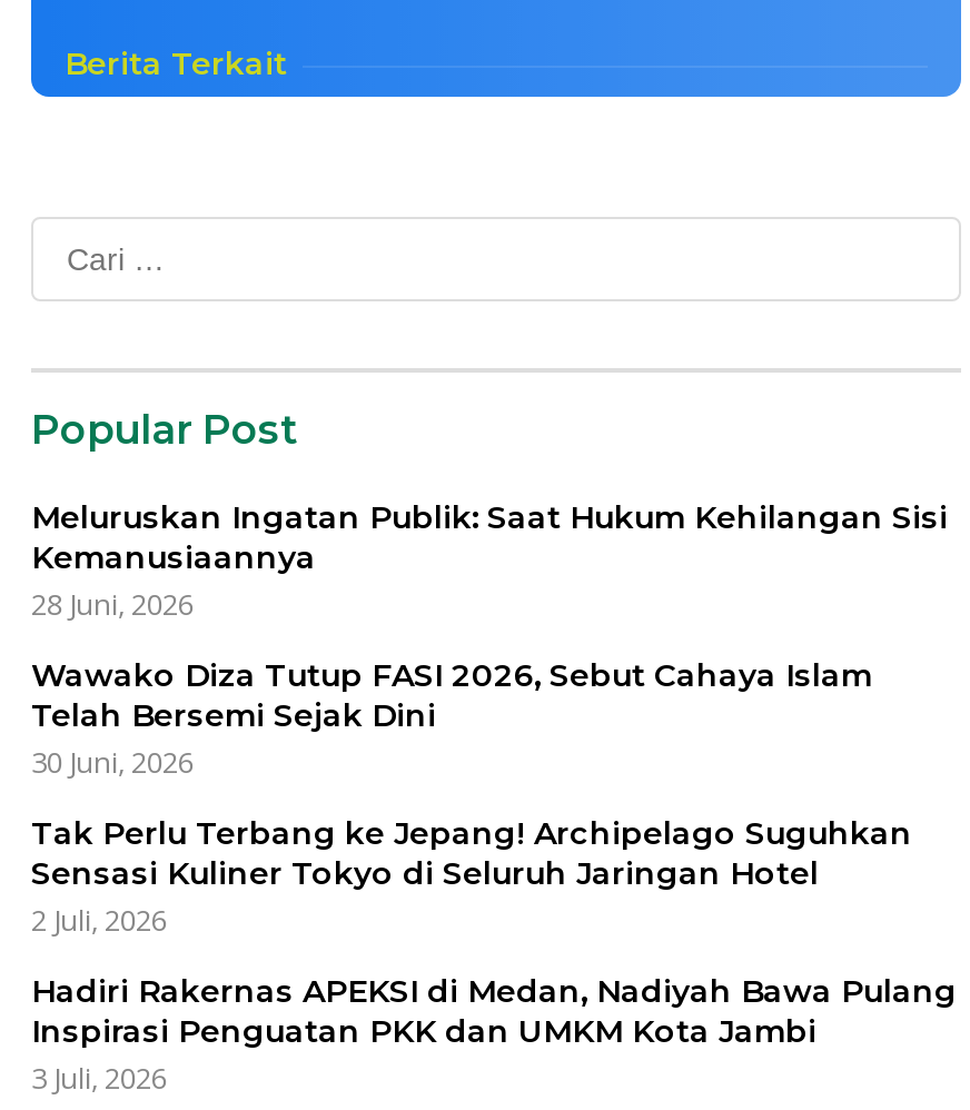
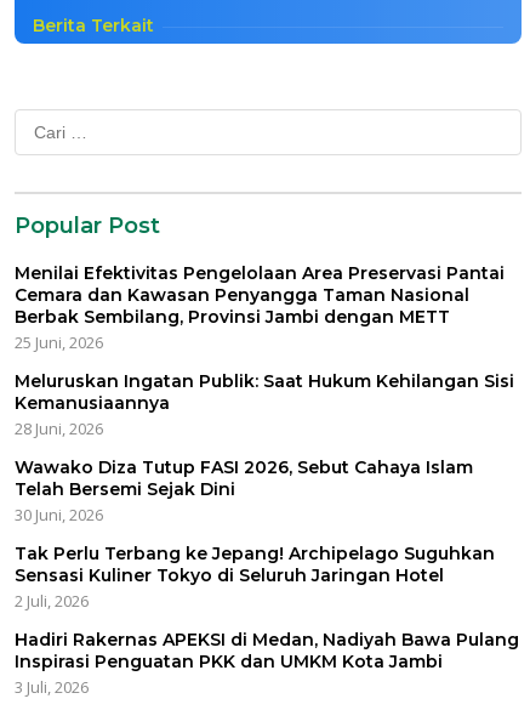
+ Menilai Efektivitas Pengelolaan Area Preservasi Pantai
+ Cemara dan Kawasan Penyangga Taman Nasional
+ Berbak Sembilang, Provinsi Jambi dengan METT
+ 25 Juni, 2026
